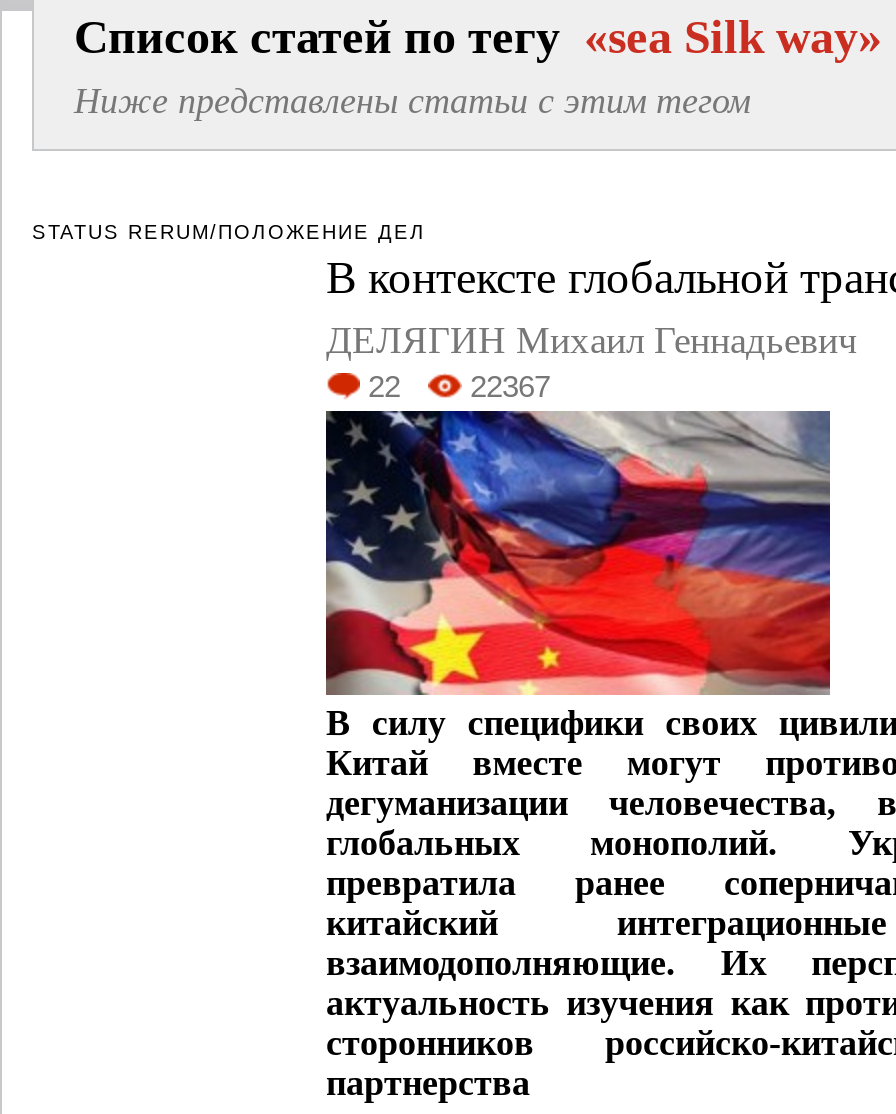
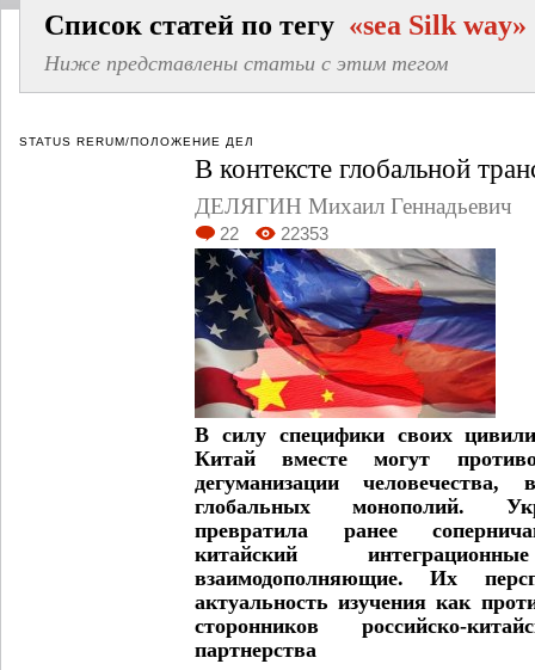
- 22367
+ 22353
